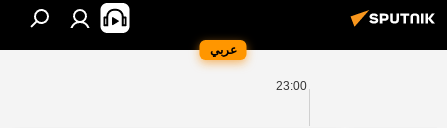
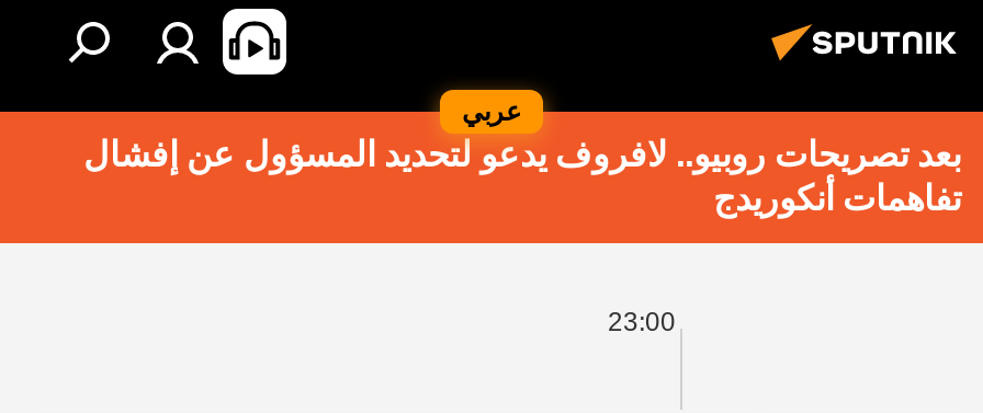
+ [image]
+ بعد تصريحات روبيو.. لافروف يدعو لتحديد المسؤول عن إفشال
+ تفاهمات أنكوريدج
